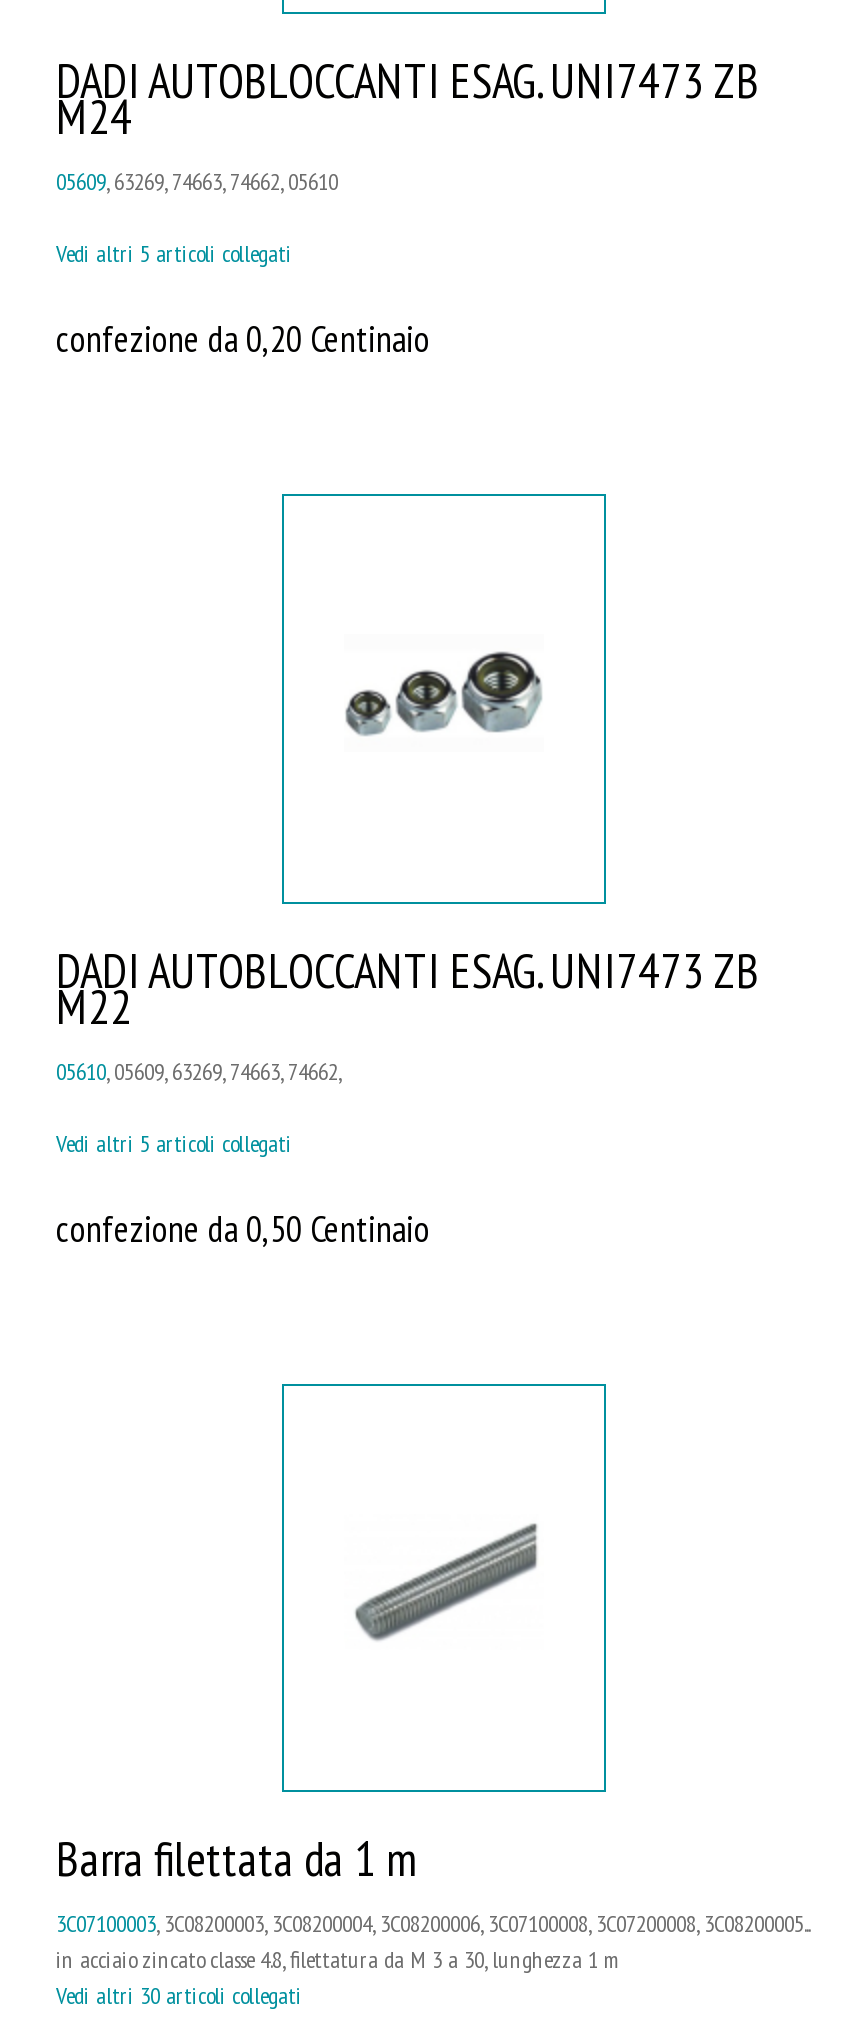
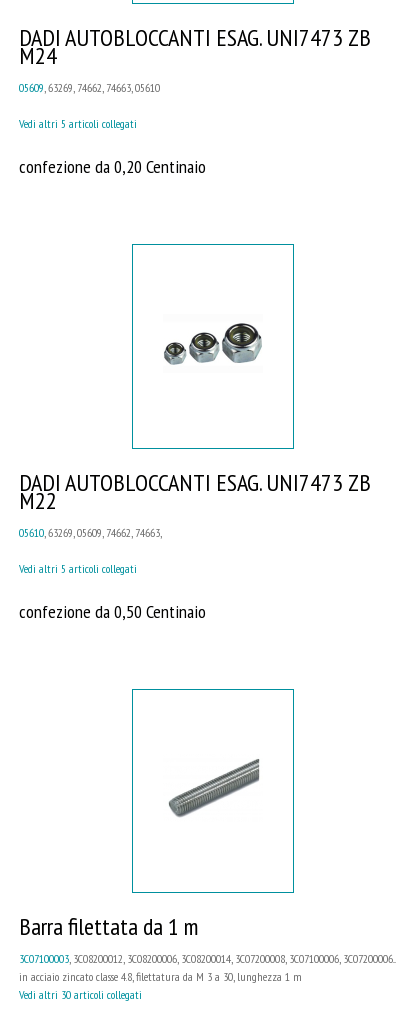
- 05609, 63269, 74663, 74662, 05610
+ 05609, 63269, 74662, 74663, 05610

- 05610, 05609, 63269, 74663, 74662,
+ 05610, 63269, 05609, 74662, 74663,

- 3C07100003, 3C08200003, 3C08200004, 3C08200006, 3C07100008, 3C07200008, 3C08200005...
+ 3C07100003, 3C08200012, 3C08200006, 3C08200014, 3C07200008, 3C07100006, 3C07200006...
